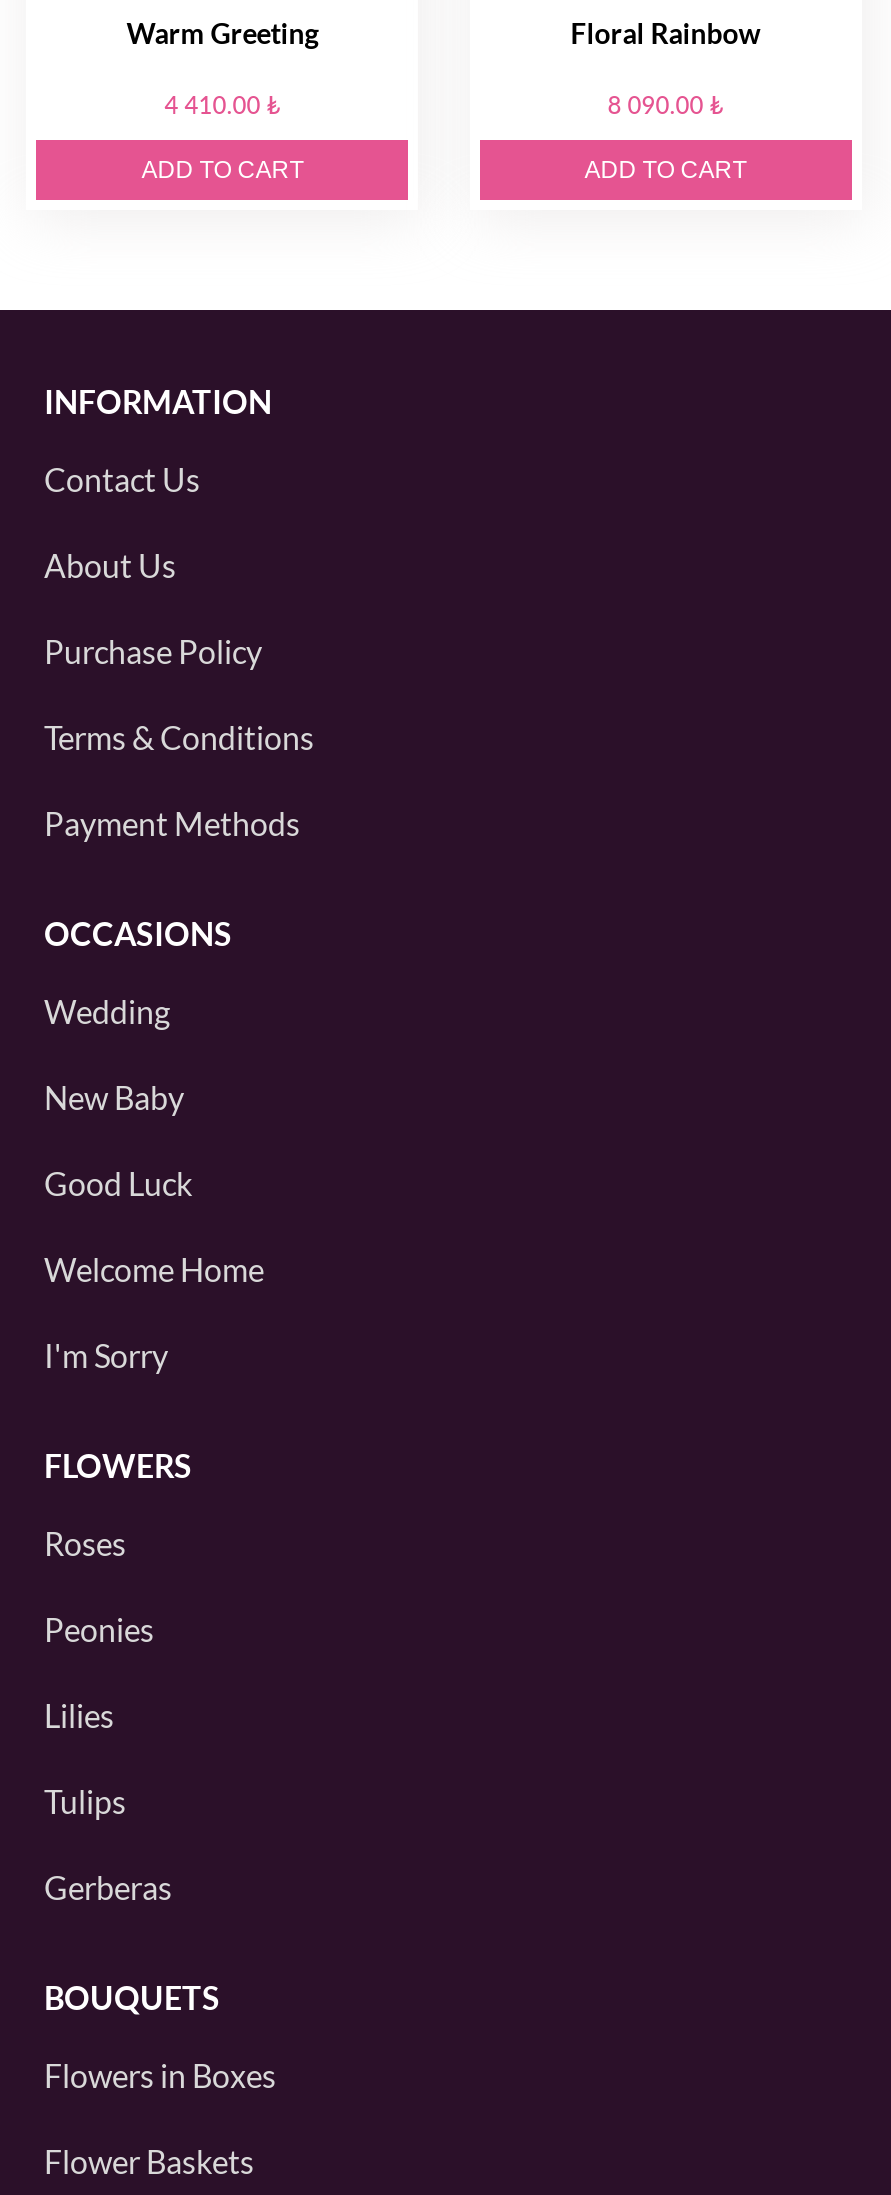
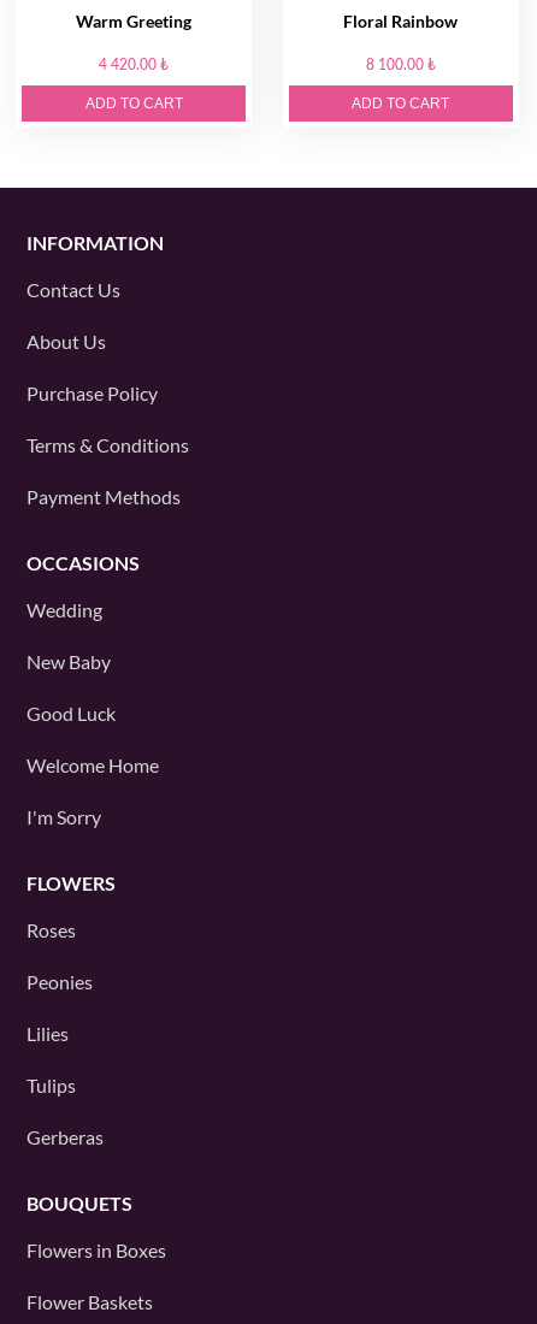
- 4 410.00 ₺
+ 4 420.00 ₺

- 8 090.00 ₺
+ 8 100.00 ₺
